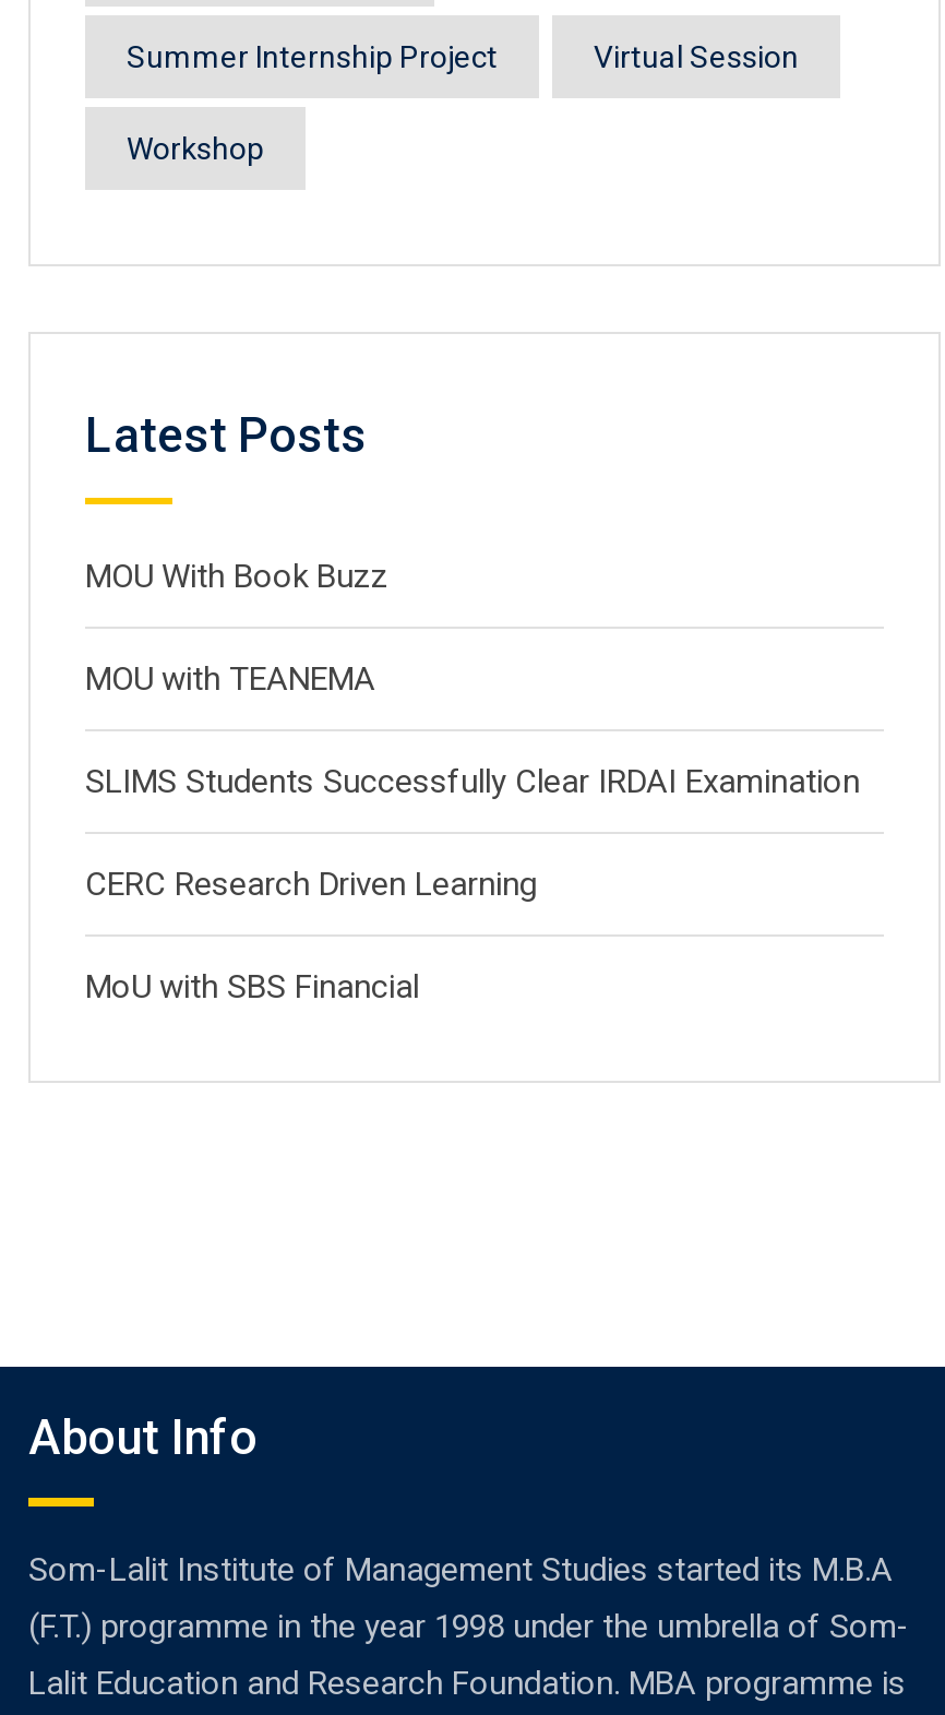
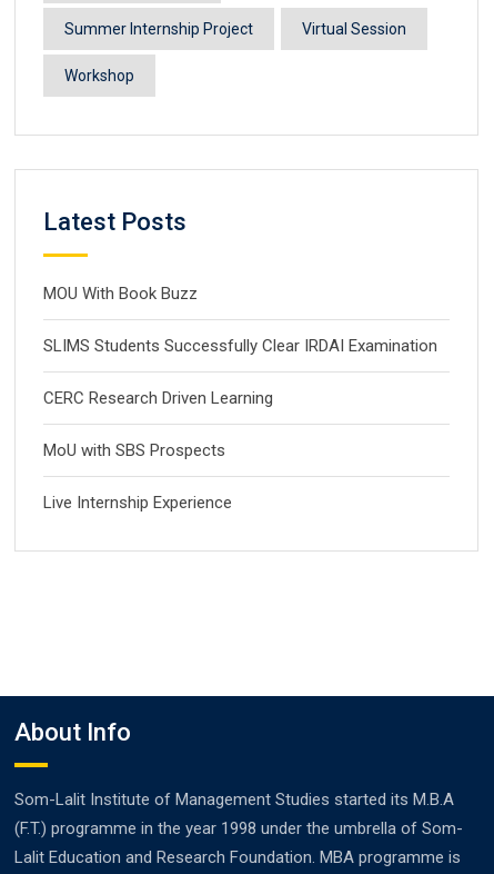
- MOU with TEANEMA

moved up: SLIMS Students Successfully Clear IRDAI Examination | CERC Research Driven Learning

- MoU with SBS Financial
+ MoU with SBS Prospects
+ Live Internship Experience
